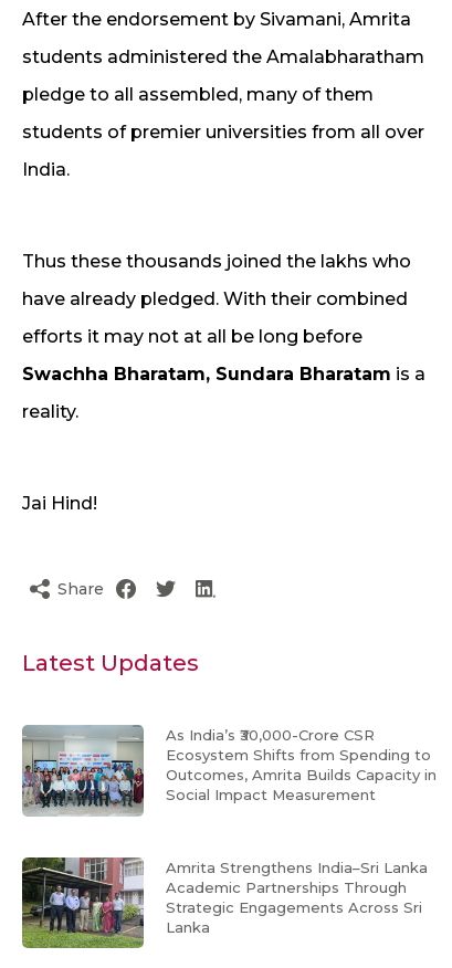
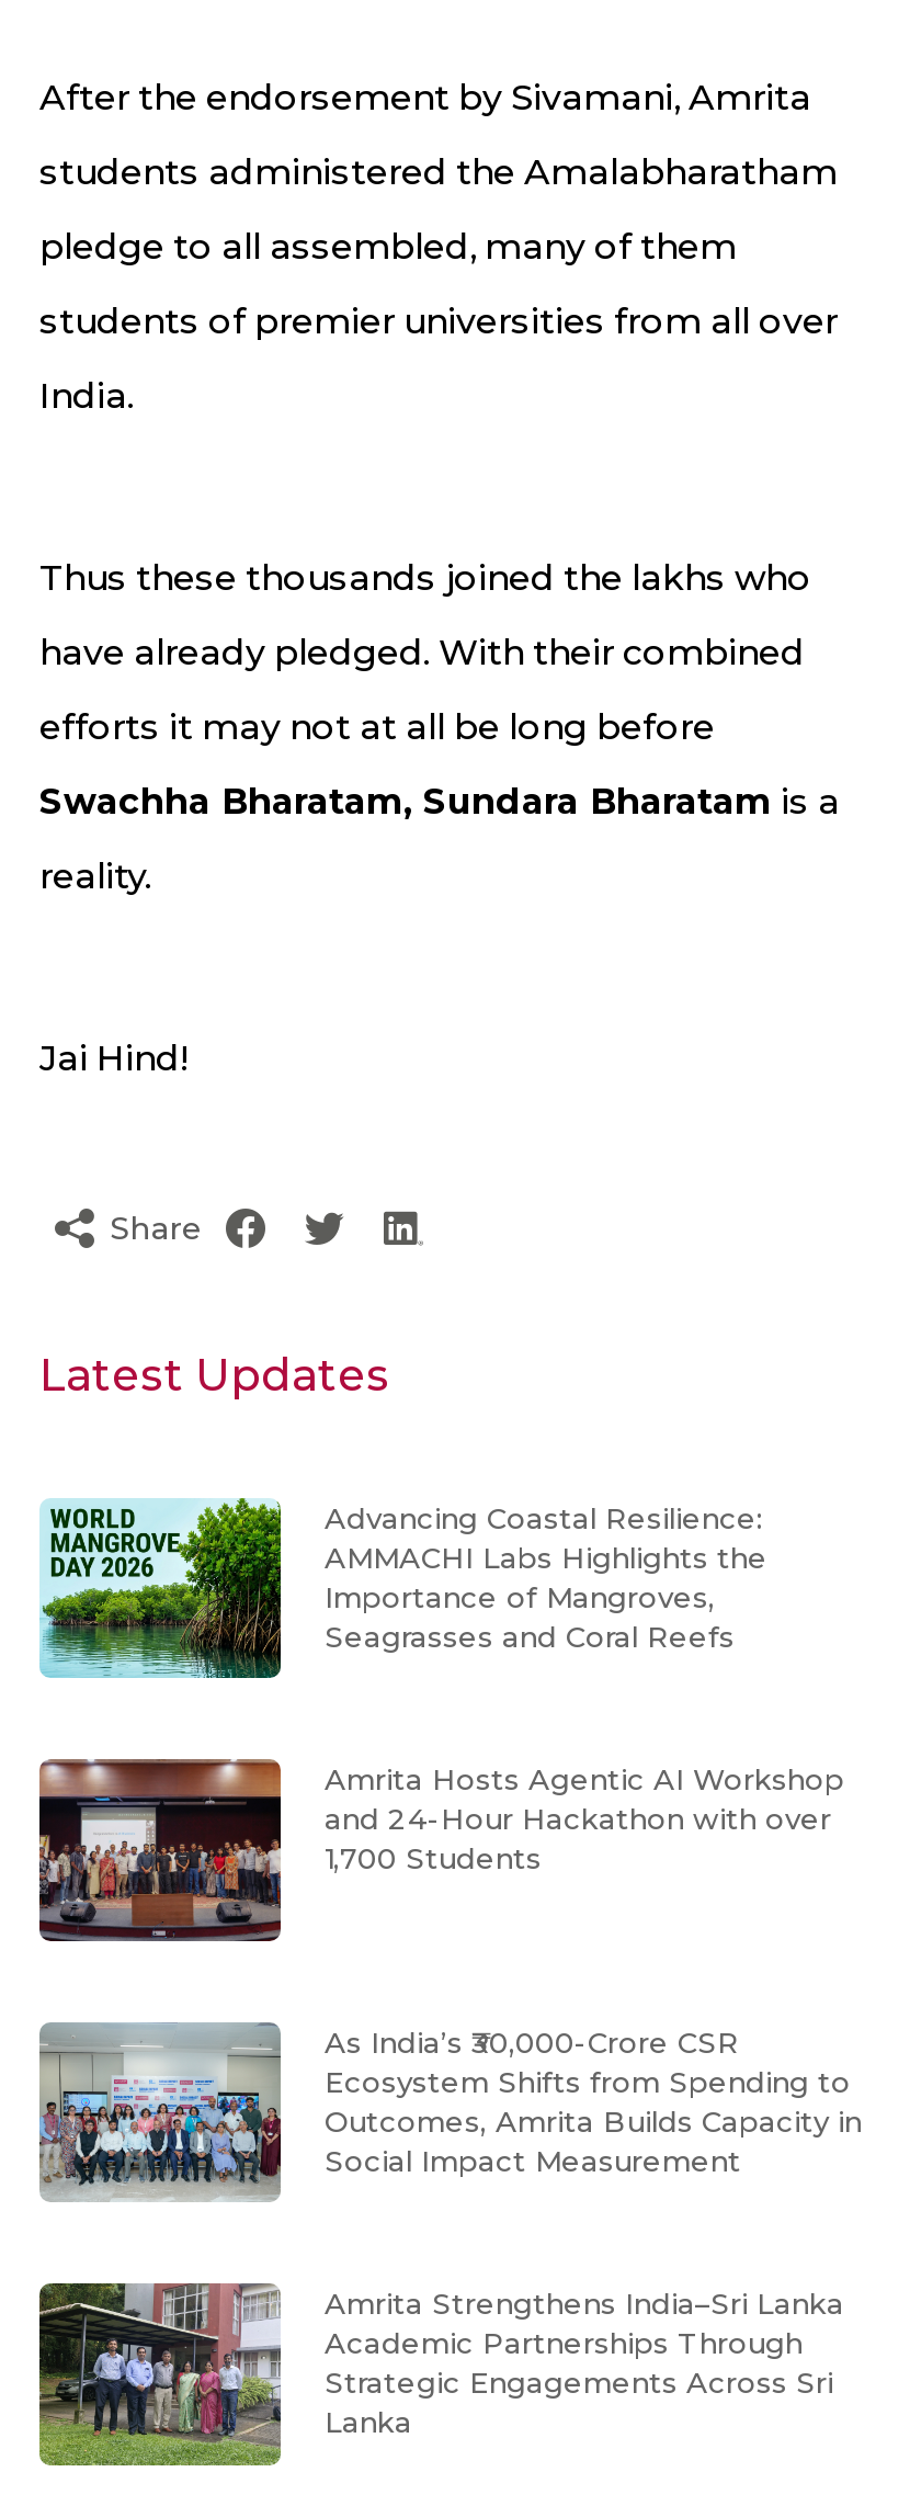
+ [image]
+ Amrita Hosts Agentic AI Workshop
+ and 24-Hour Hackathon with over
+ 1,700 Students

+ [image]
+ Advancing Coastal Resilience:
+ AMMACHI Labs Highlights the
+ Importance of Mangroves,
+ Seagrasses and Coral Reefs
